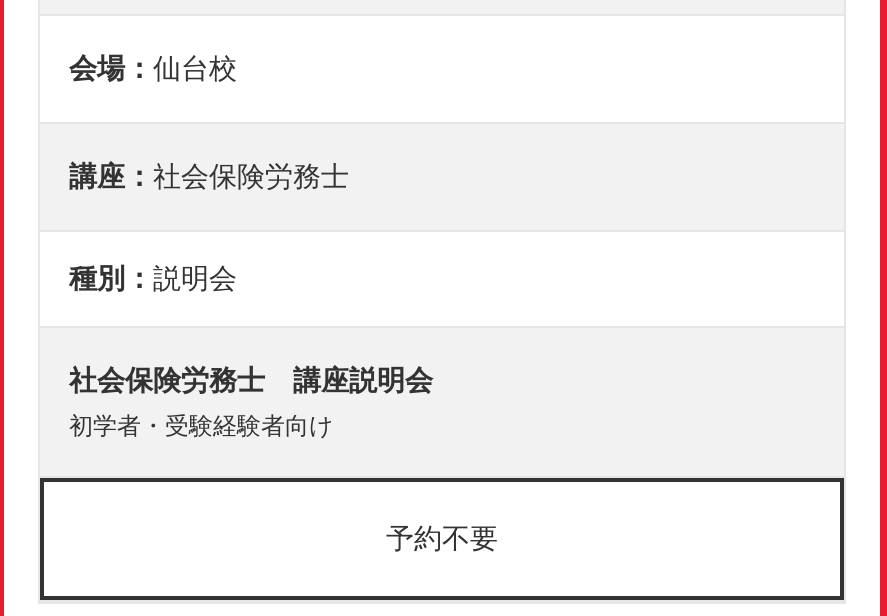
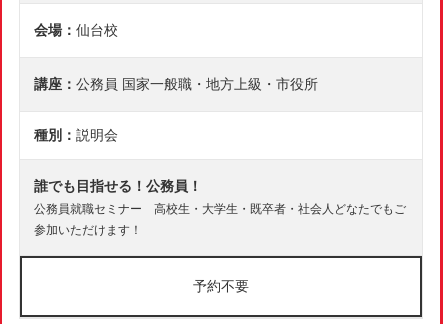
- 社会保険労務士
+ 公務員 国家一般職・地方上級・市役所

- 社会保険労務士 講座説明会
- 初学者・受験経験者向け
+ 誰でも目指せる！公務員！
+ 公務員就職セミナー 高校生・大学生・既卒者・社会人どなたでもご
+ 参加いただけます！
